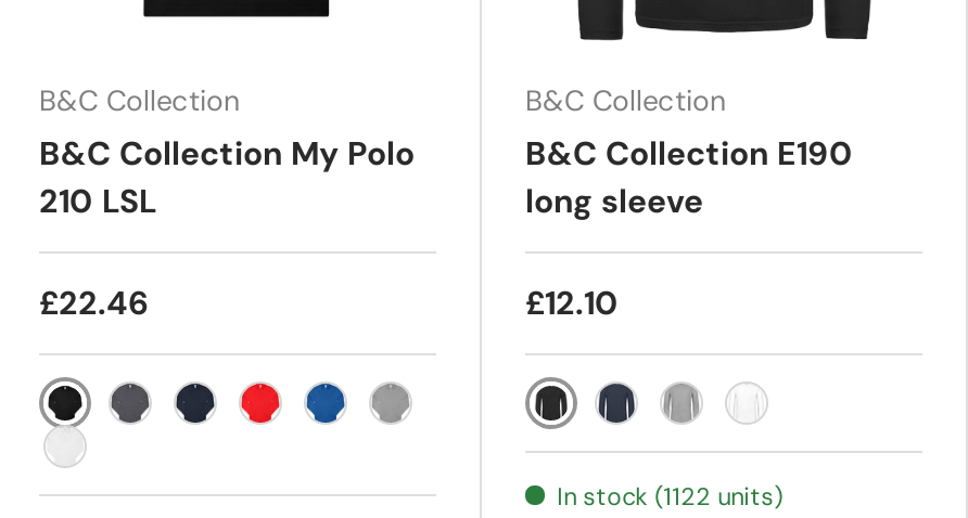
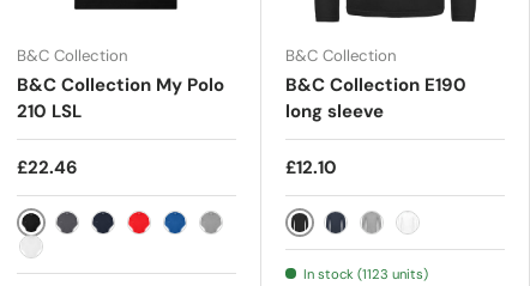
- In stock (1122 units)
+ In stock (1123 units)
